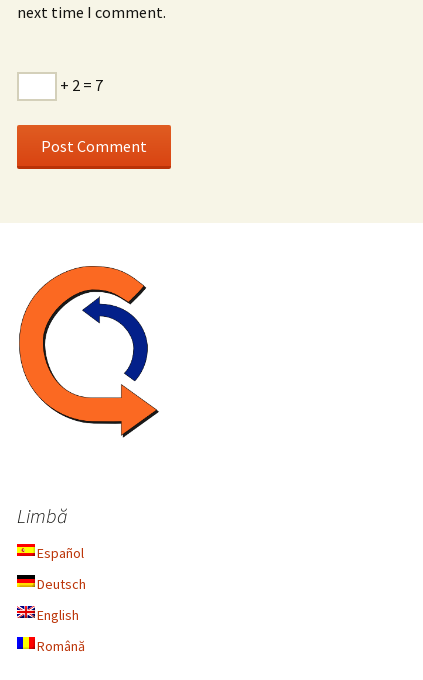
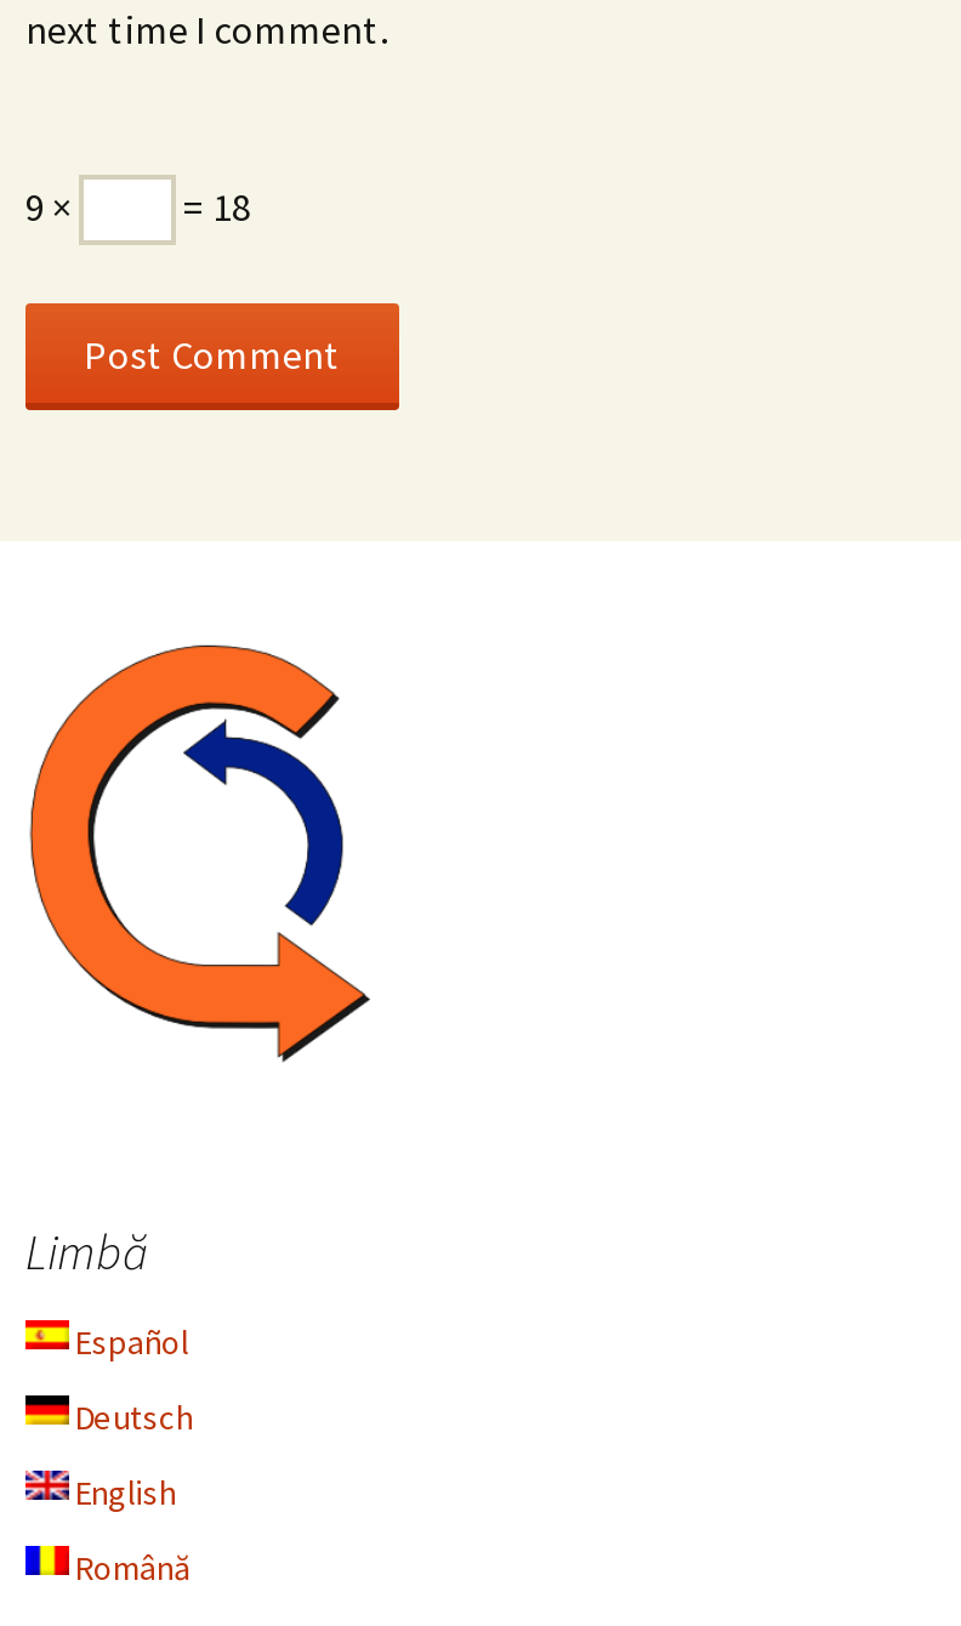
- + 2 = 7
+ 9 ×
+ = 18
